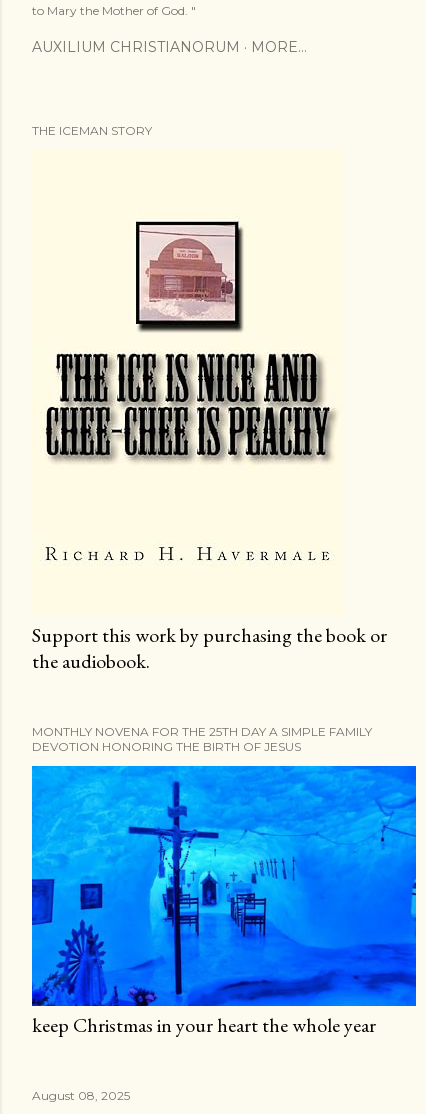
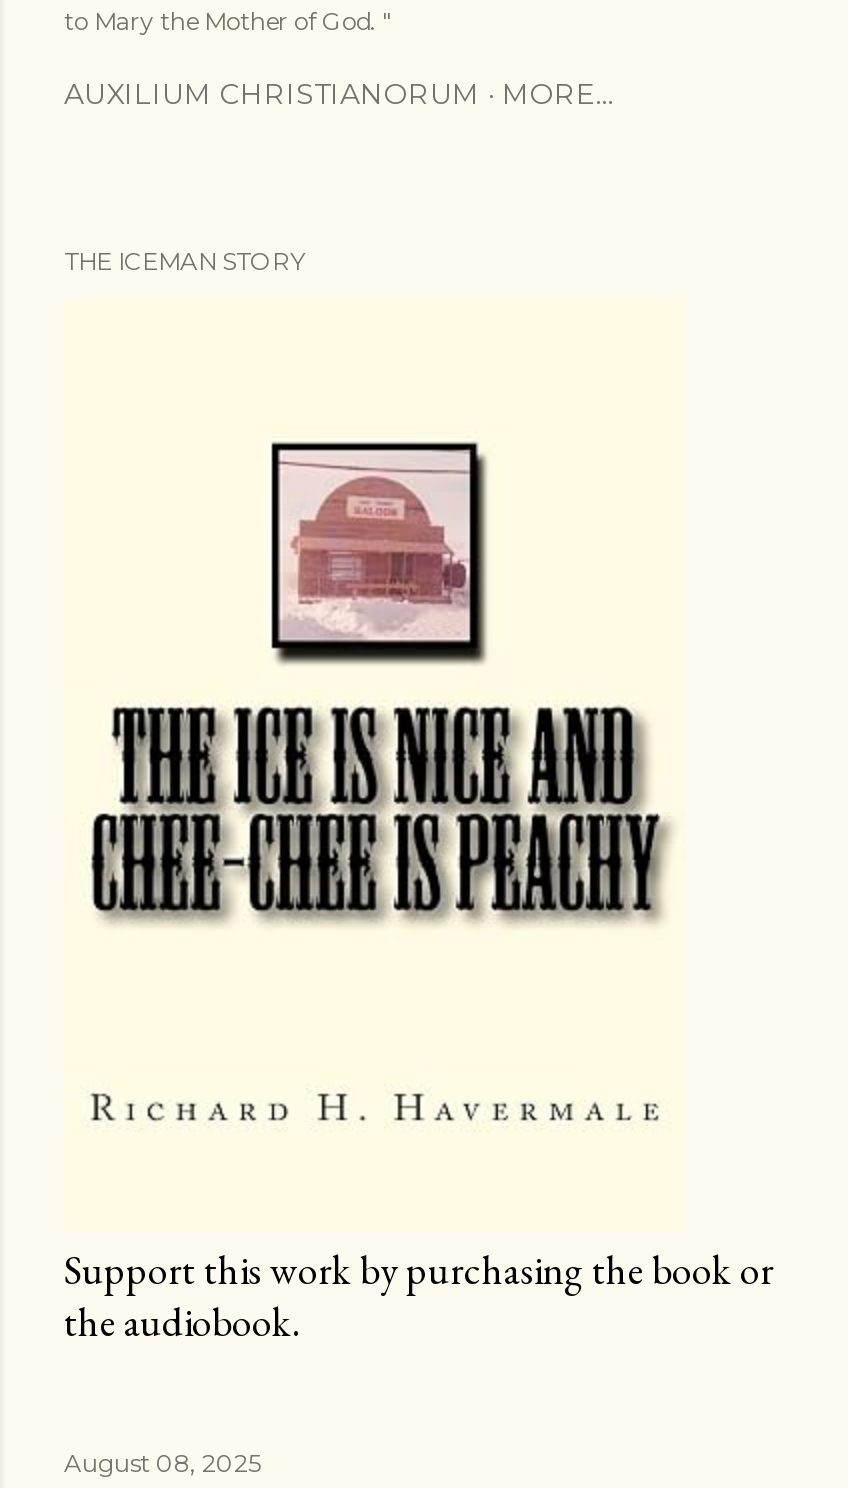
- MONTHLY NOVENA FOR THE 25TH DAY A SIMPLE FAMILY
- DEVOTION HONORING THE BIRTH OF JESUS

- [image]
- keep Christmas in your heart the whole year
